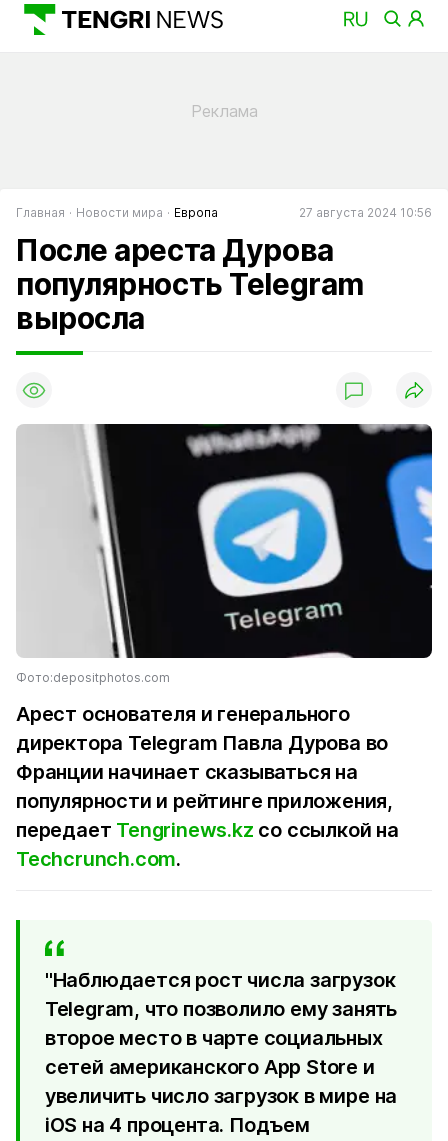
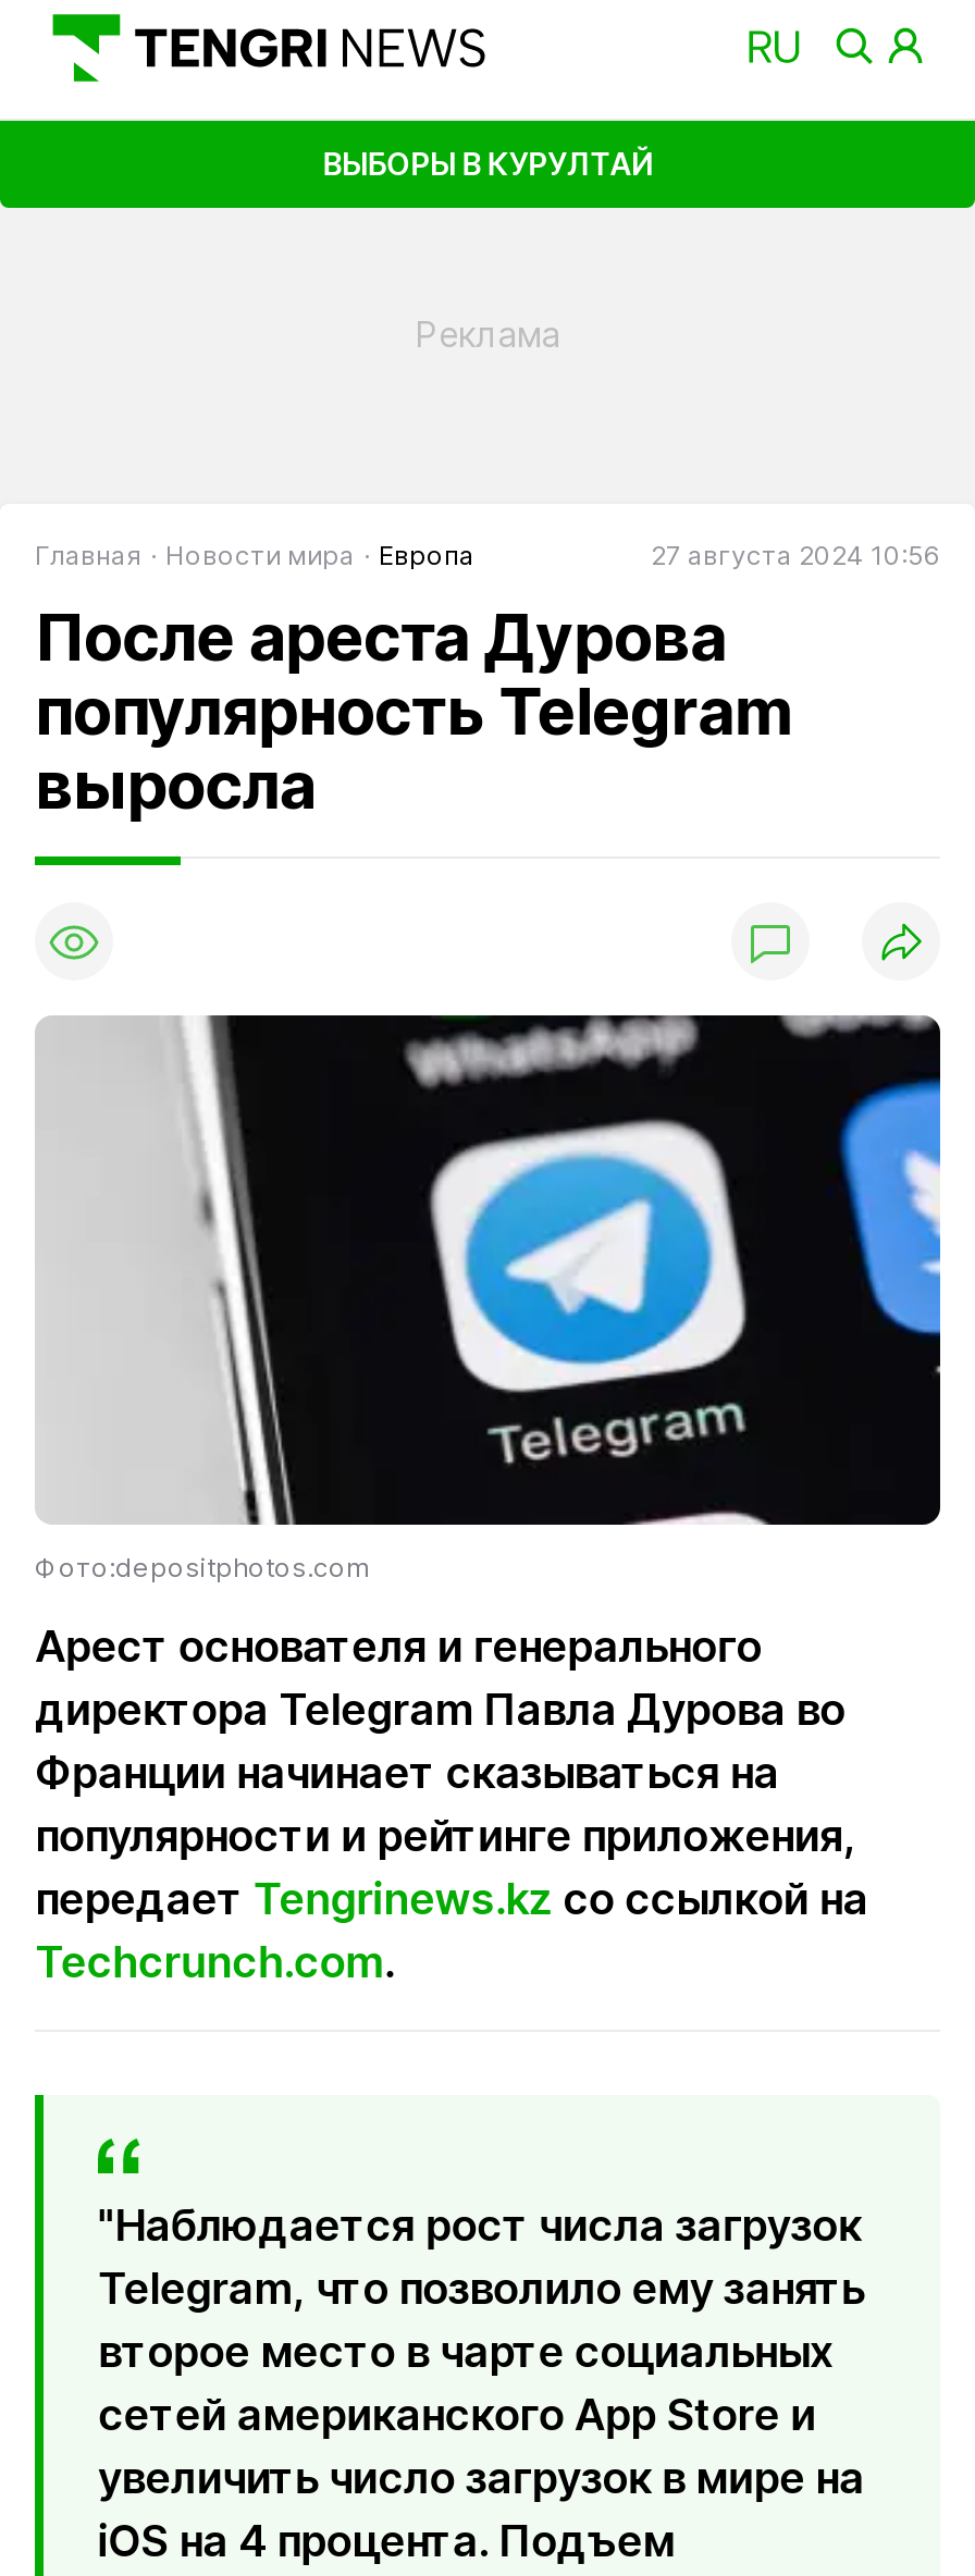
+ ВЫБОРЫ В КУРУЛТАЙ
